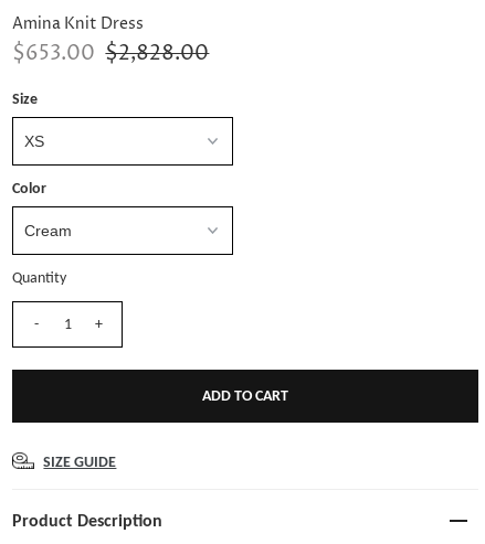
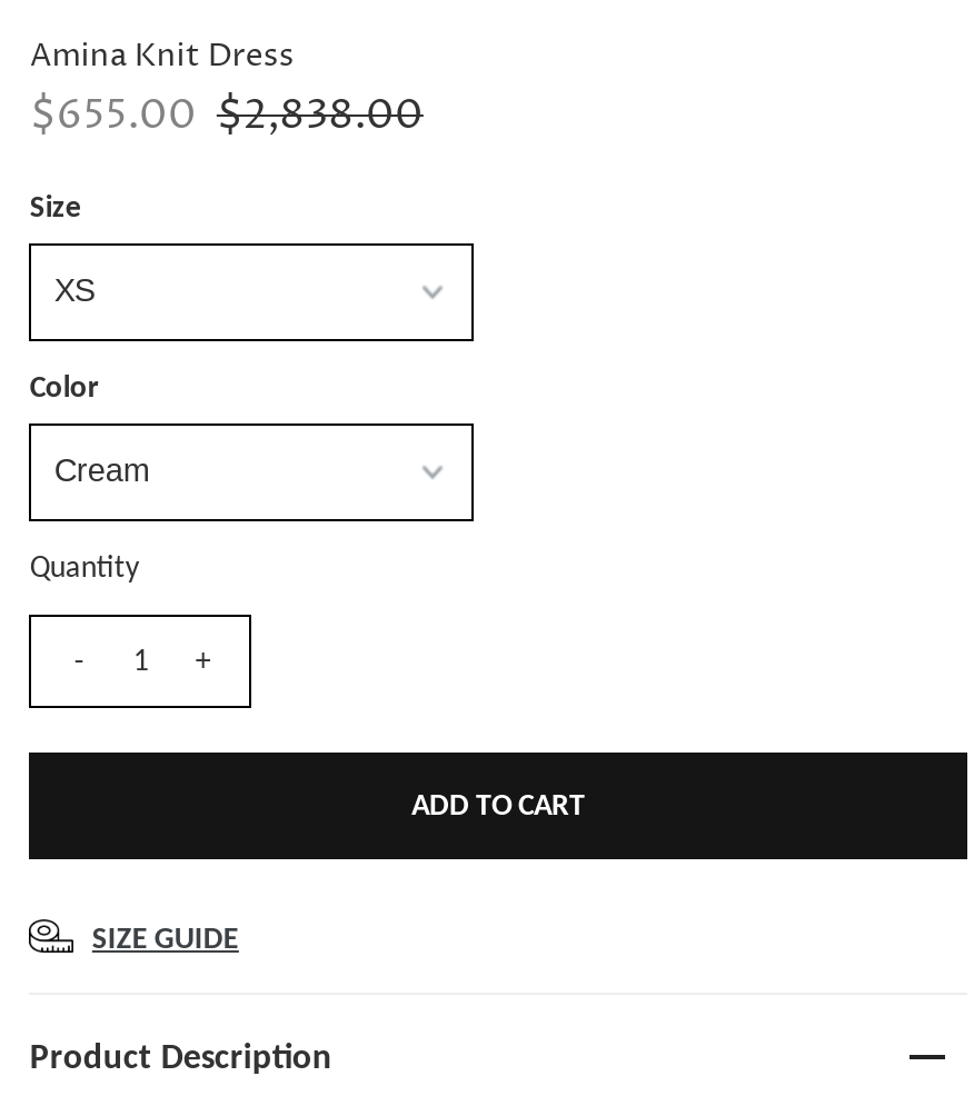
- $653.00 $2,828.00
+ $655.00 $2,838.00
